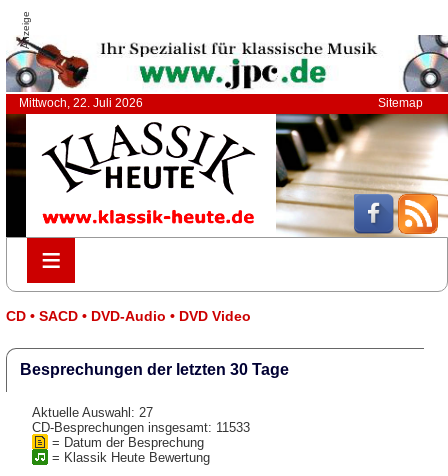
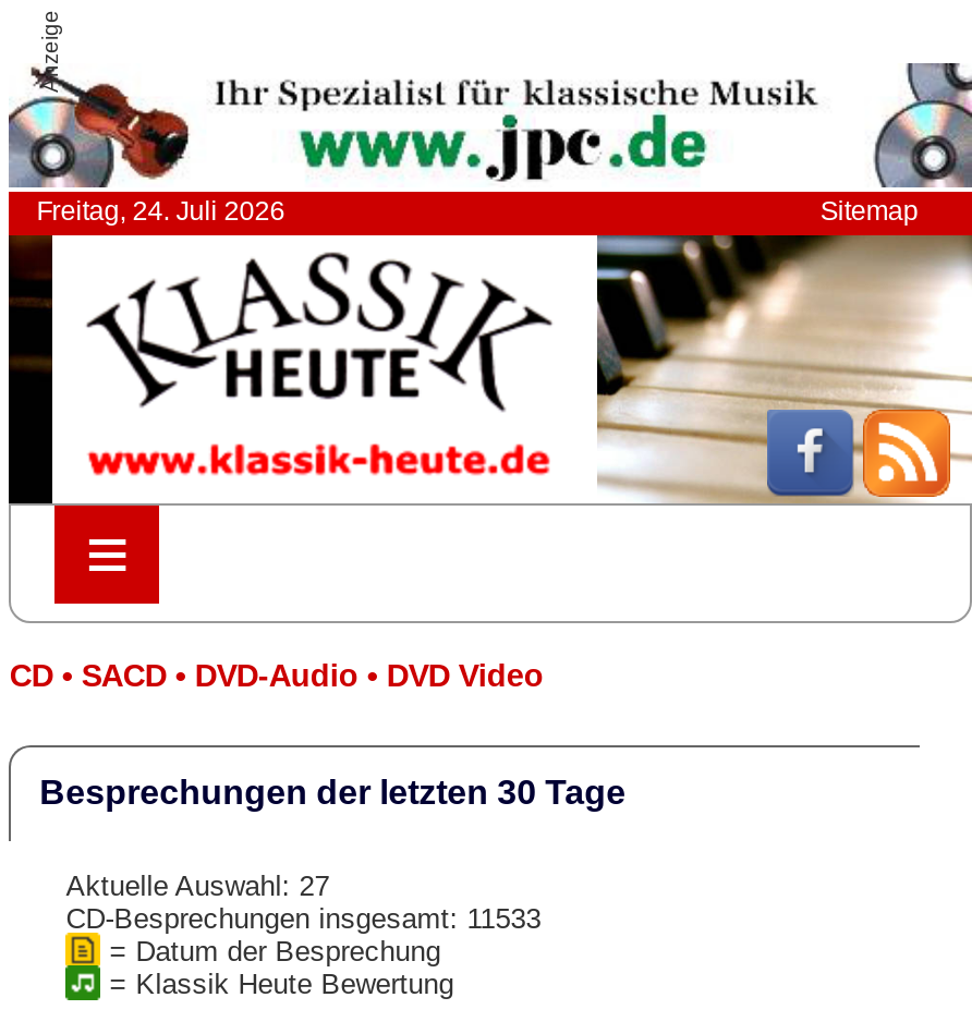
- Mittwoch, 22. Juli 2026
+ Freitag, 24. Juli 2026
